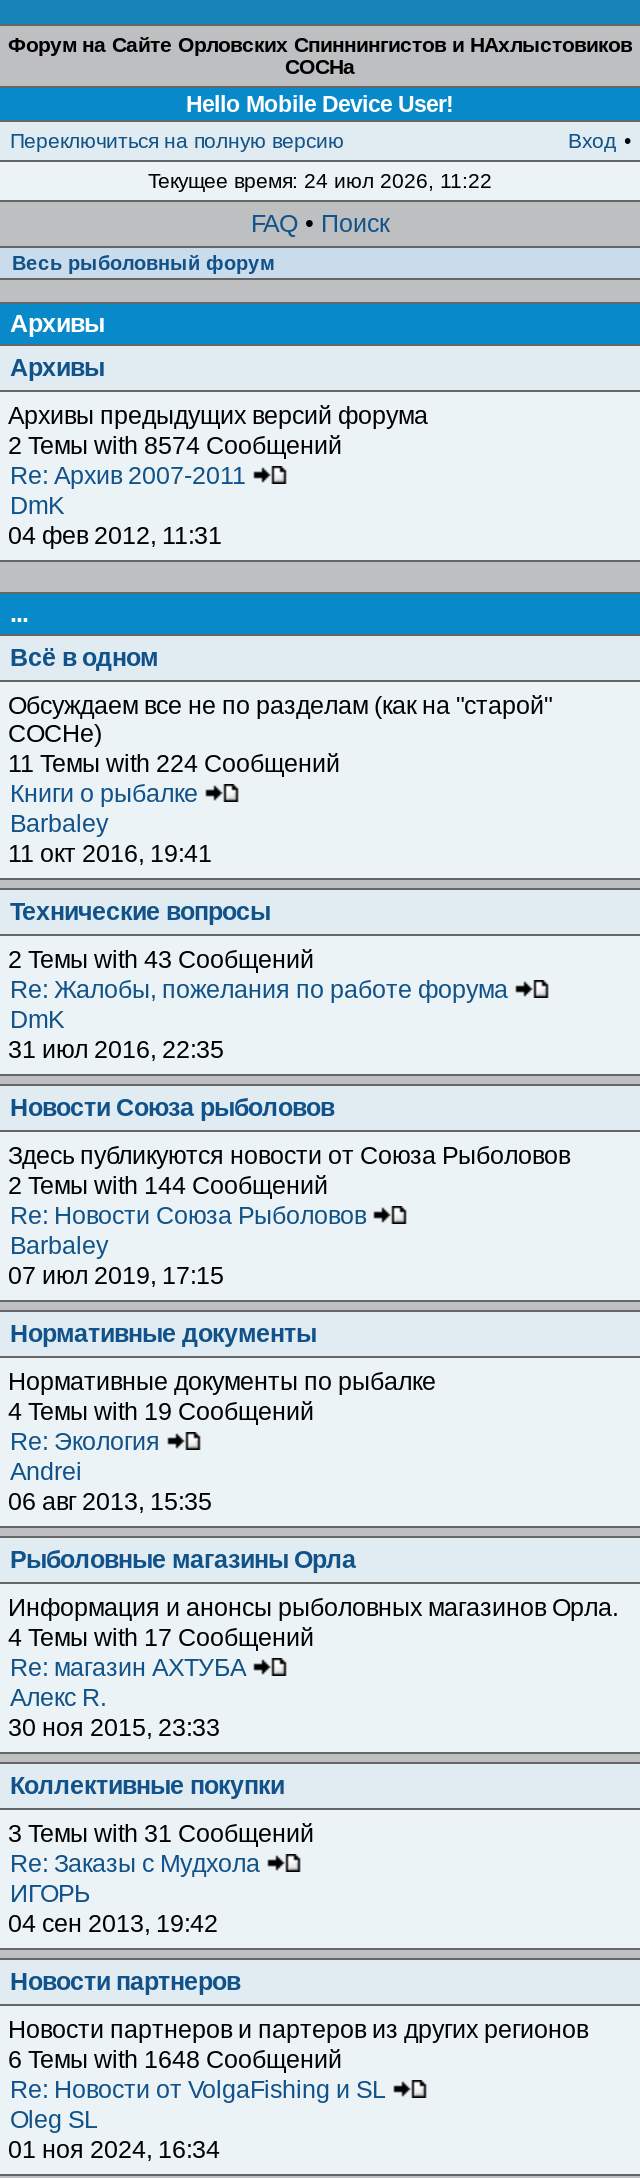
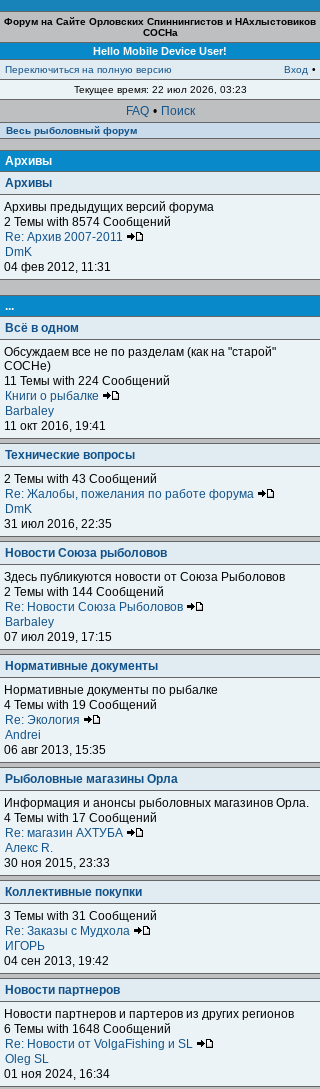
- Текущее время: 24 июл 2026, 11:22
+ Текущее время: 22 июл 2026, 03:23
